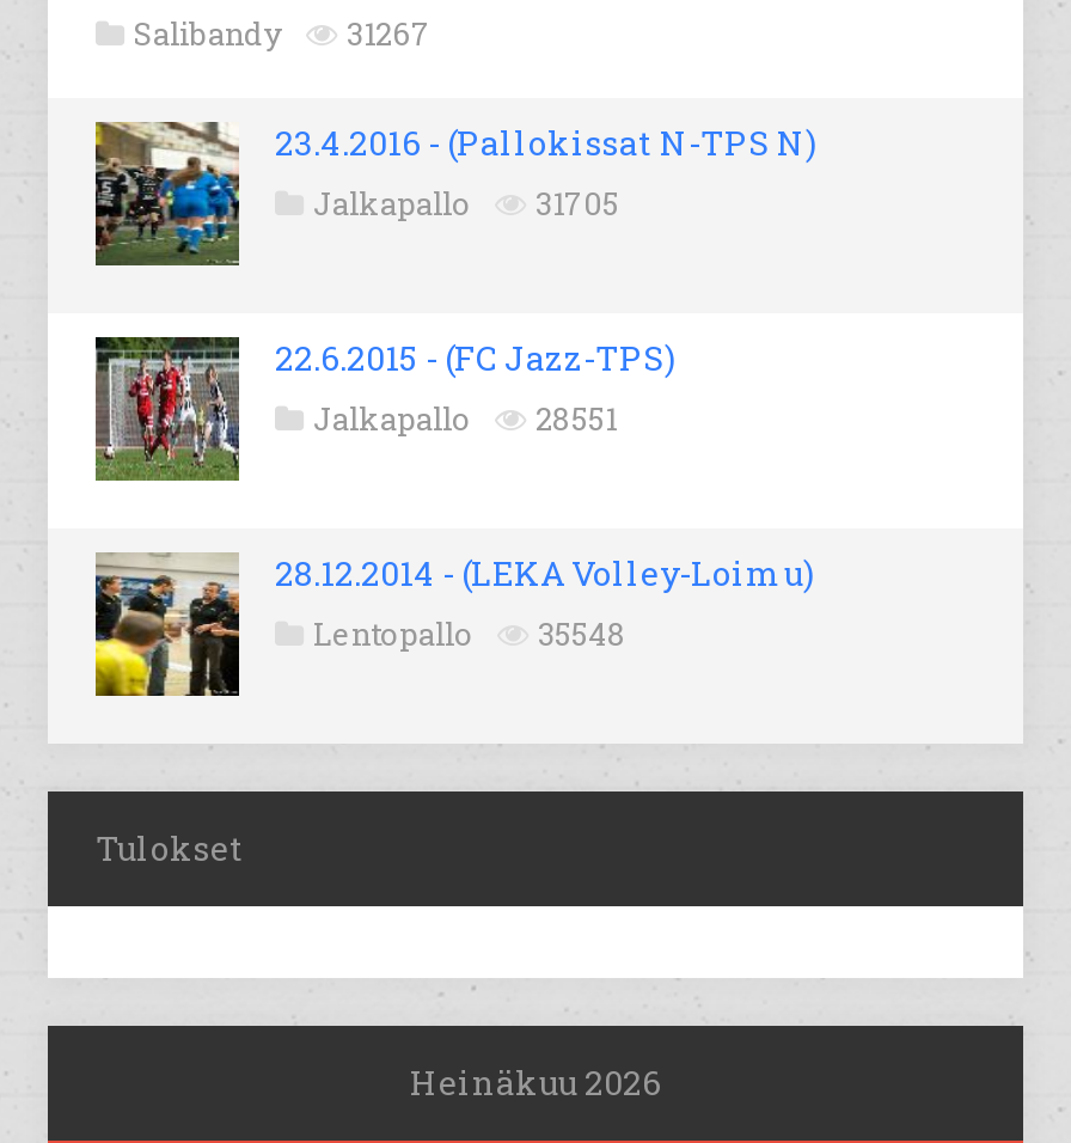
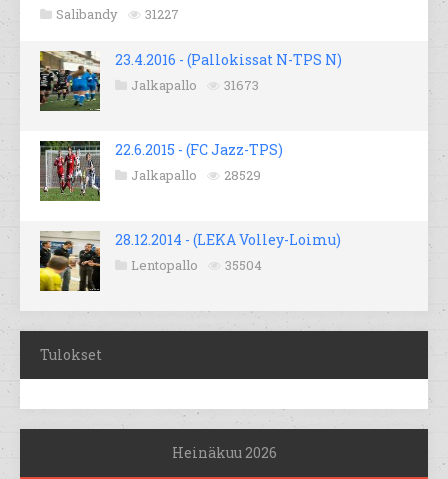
- Salibandy 31267
+ Salibandy 31227

- Jalkapallo 31705
+ Jalkapallo 31673

- Jalkapallo 28551
+ Jalkapallo 28529

- Lentopallo 35548
+ Lentopallo 35504
